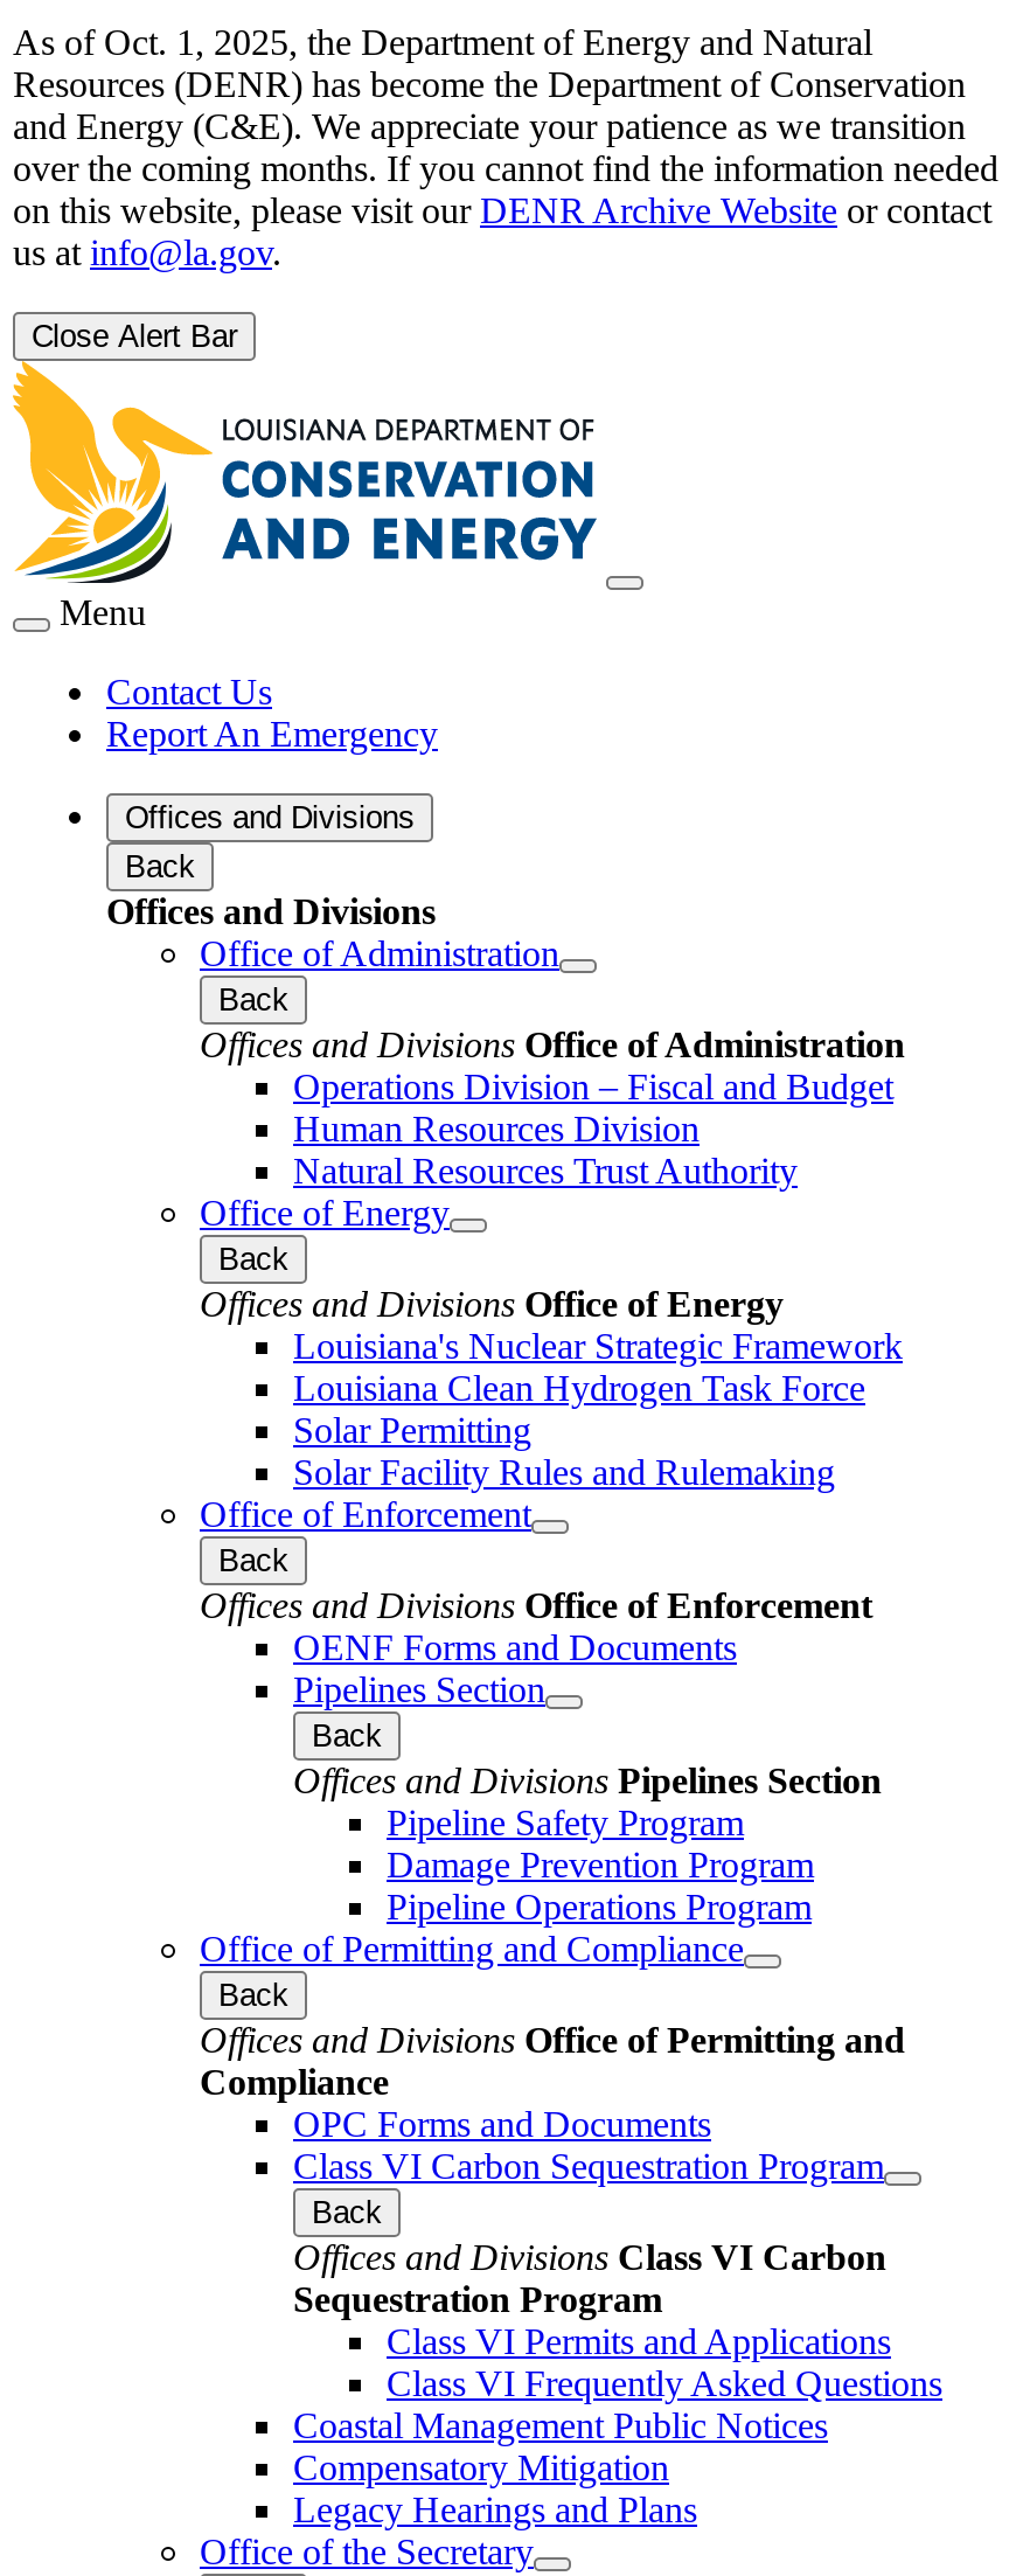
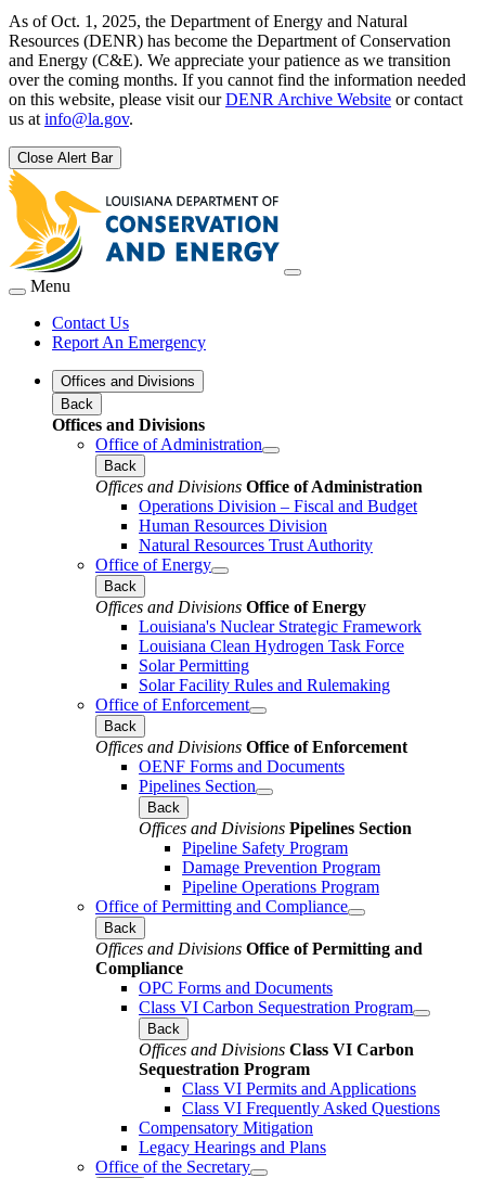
- Coastal Management Public Notices
